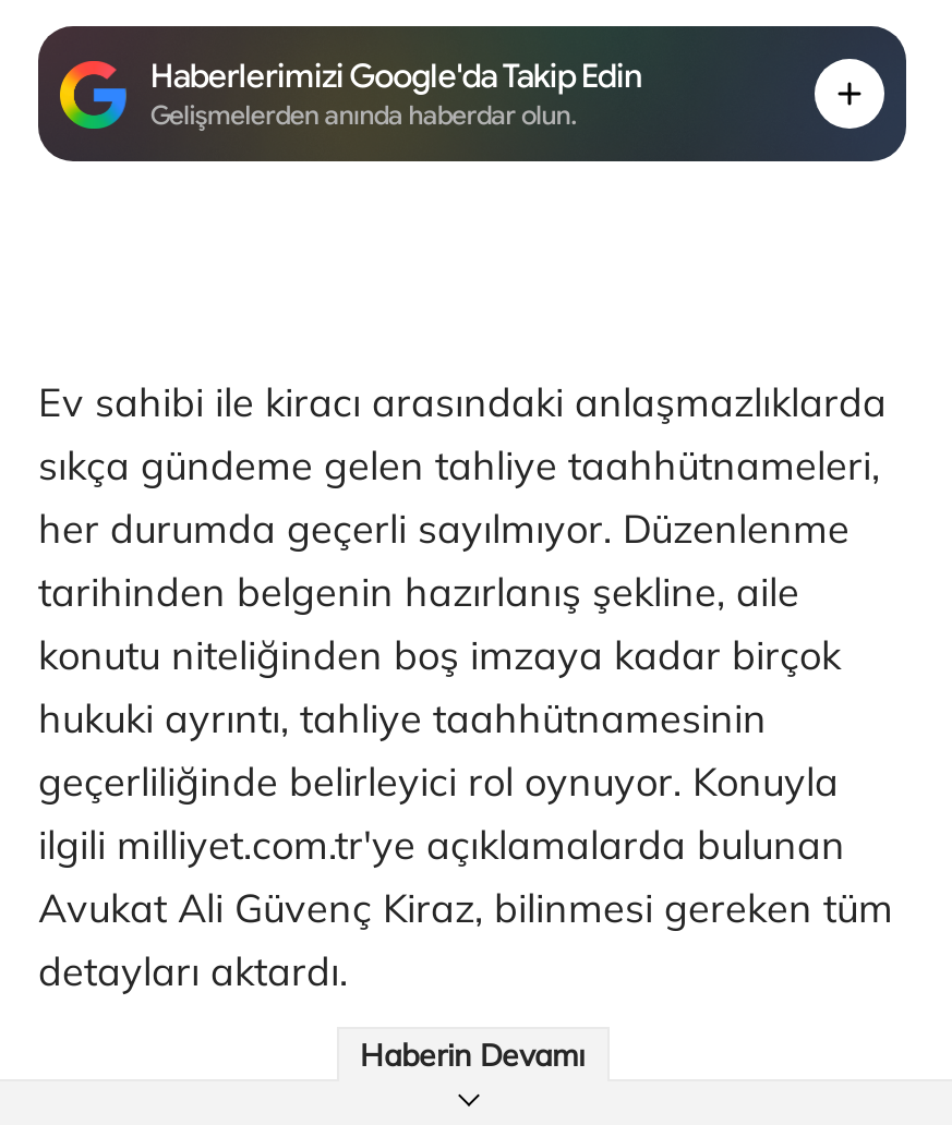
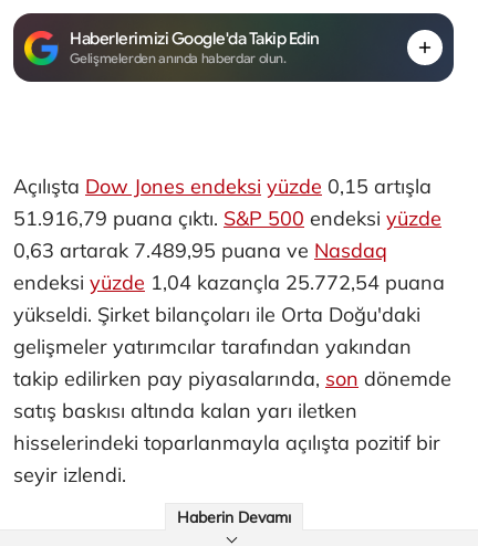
- Ev sahibi ile kiracı arasındaki anlaşmazlıklarda
- sıkça gündeme gelen tahliye taahhütnameleri,
- her durumda geçerli sayılmıyor. Düzenlenme
- tarihinden belgenin hazırlanış şekline, aile
- konutu niteliğinden boş imzaya kadar birçok
- hukuki ayrıntı, tahliye taahhütnamesinin
- geçerliliğinde belirleyici rol oynuyor. Konuyla
- ilgili milliyet.com.tr'ye açıklamalarda bulunan
- Avukat Ali Güvenç Kiraz, bilinmesi gereken tüm
- detayları aktardı.
+ Açılışta Dow Jones endeksi yüzde 0,15 artışla
+ 51.916,79 puana çıktı. S&P 500 endeksi yüzde
+ 0,63 artarak 7.489,95 puana ve Nasdaq
+ endeksi yüzde 1,04 kazançla 25.772,54 puana
+ yükseldi. Şirket bilançoları ile Orta Doğu'daki
+ gelişmeler yatırımcılar tarafından yakından
+ takip edilirken pay piyasalarında, son dönemde
+ satış baskısı altında kalan yarı iletken
+ hisselerindeki toparlanmayla açılışta pozitif bir
+ seyir izlendi.
